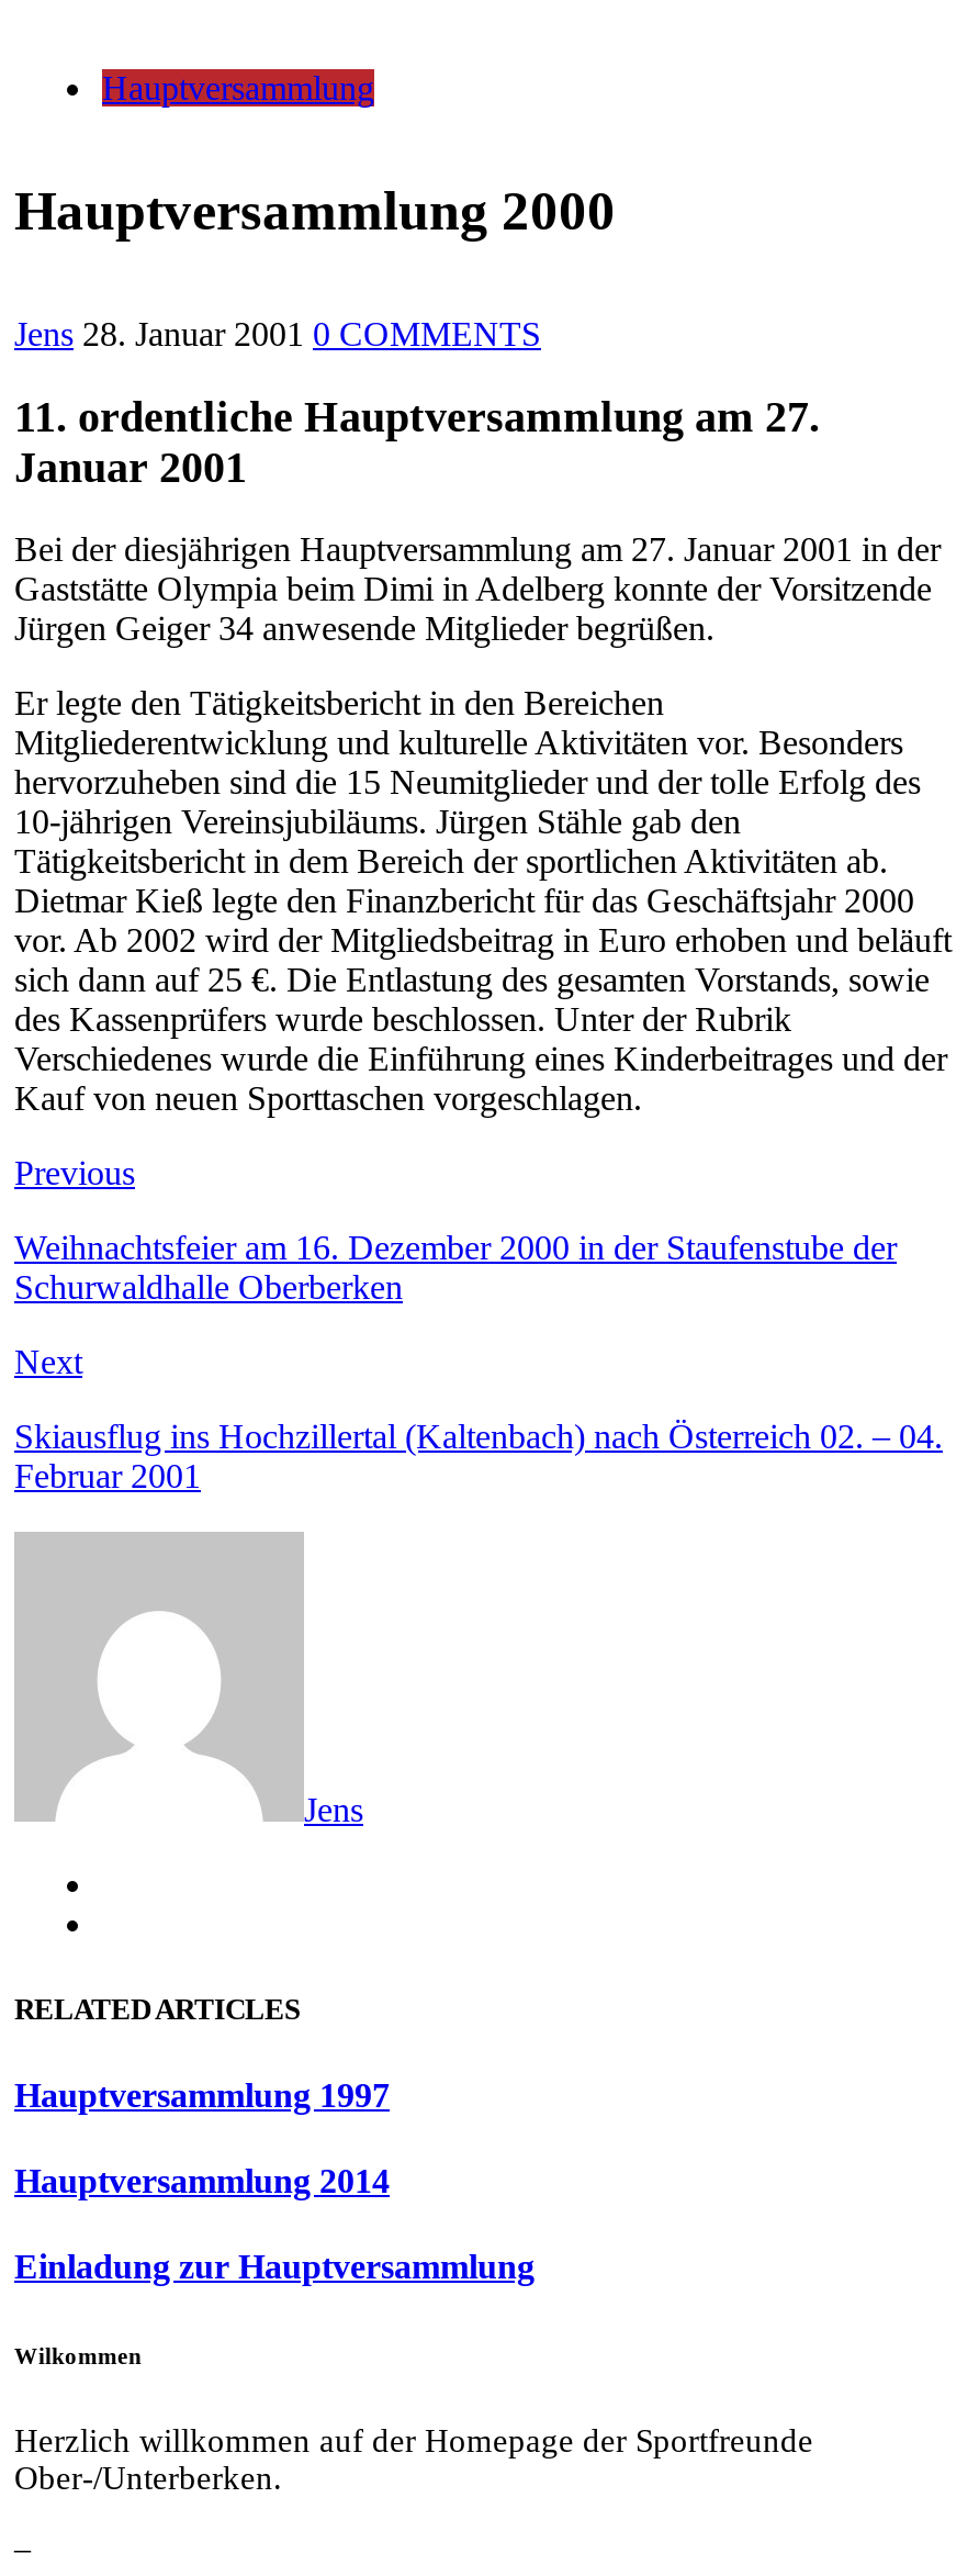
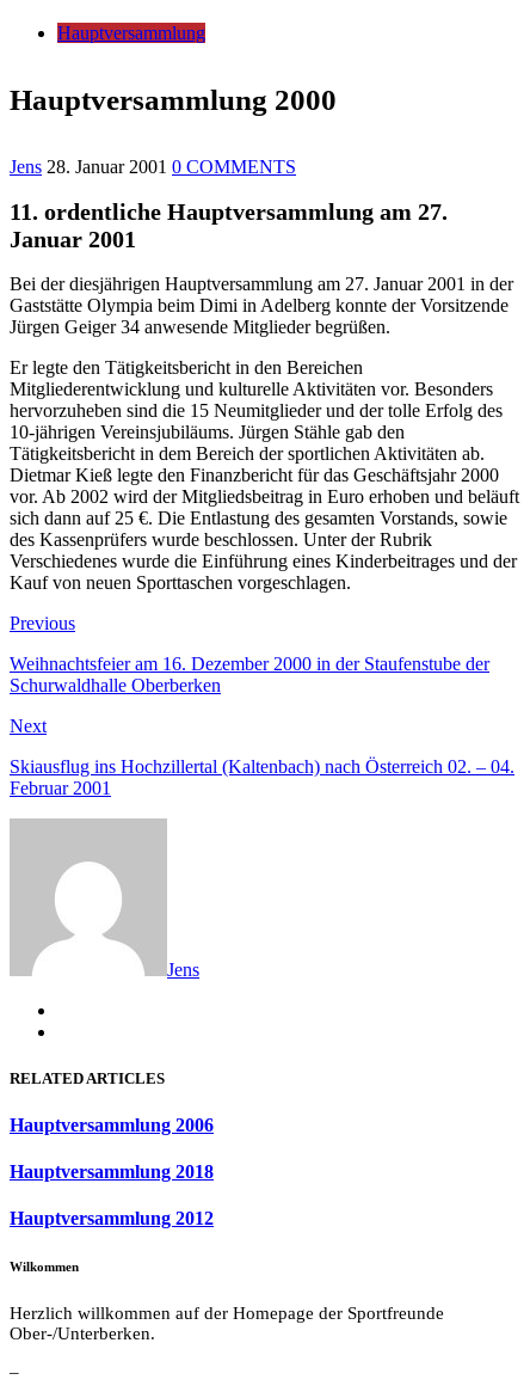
- Hauptversammlung 1997
+ Hauptversammlung 2006

- Hauptversammlung 2014
+ Hauptversammlung 2018

- Einladung zur Hauptversammlung
+ Hauptversammlung 2012
